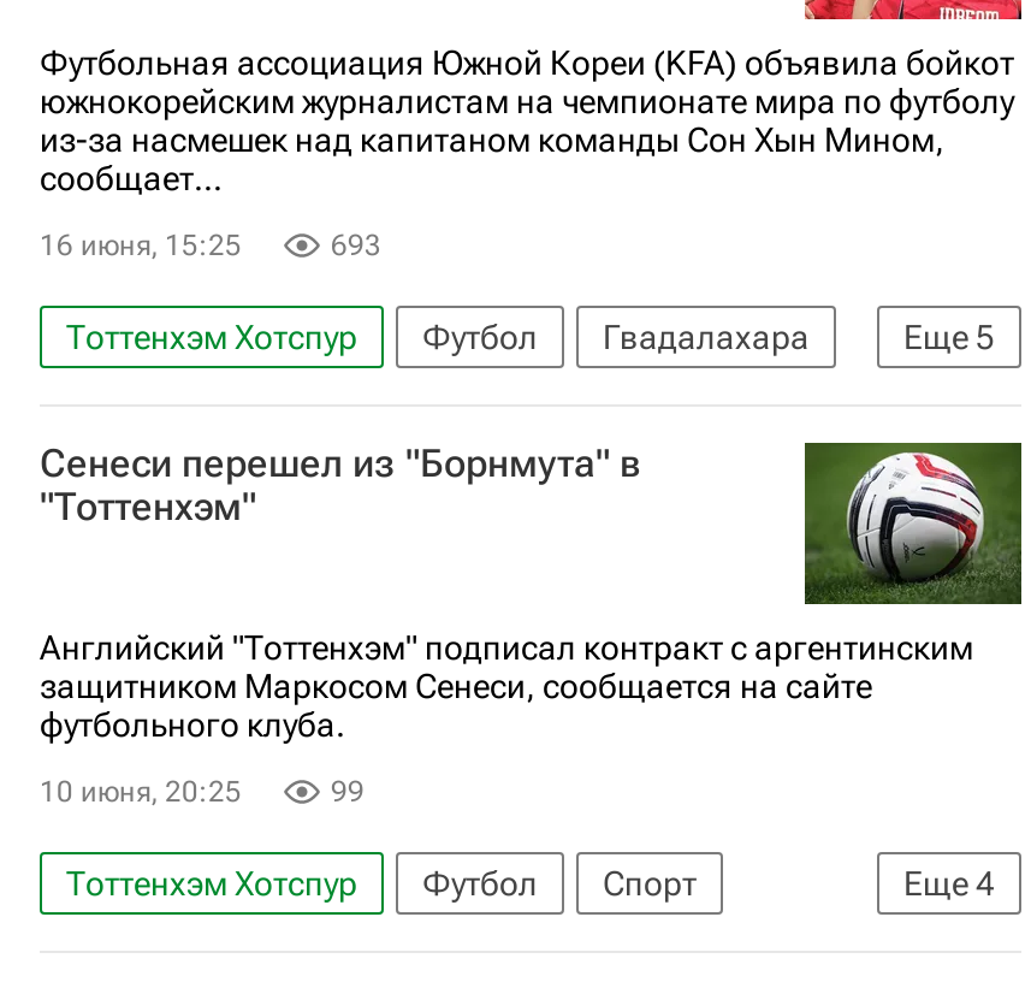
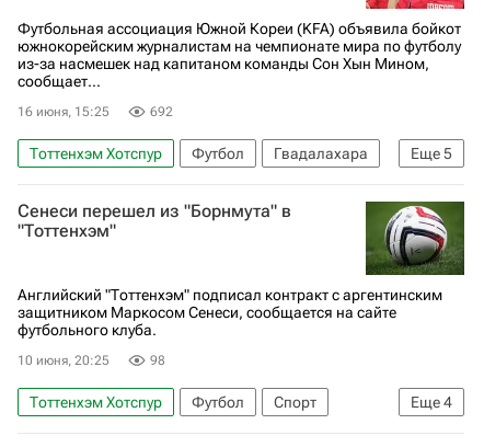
- 693
+ 692

- 99
+ 98
